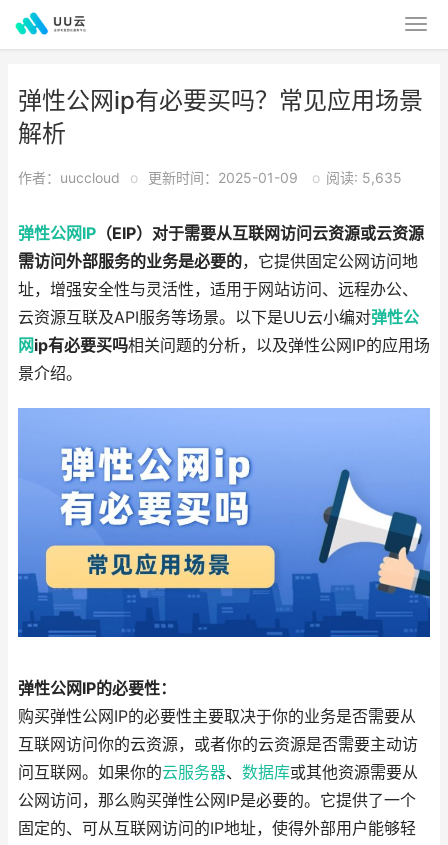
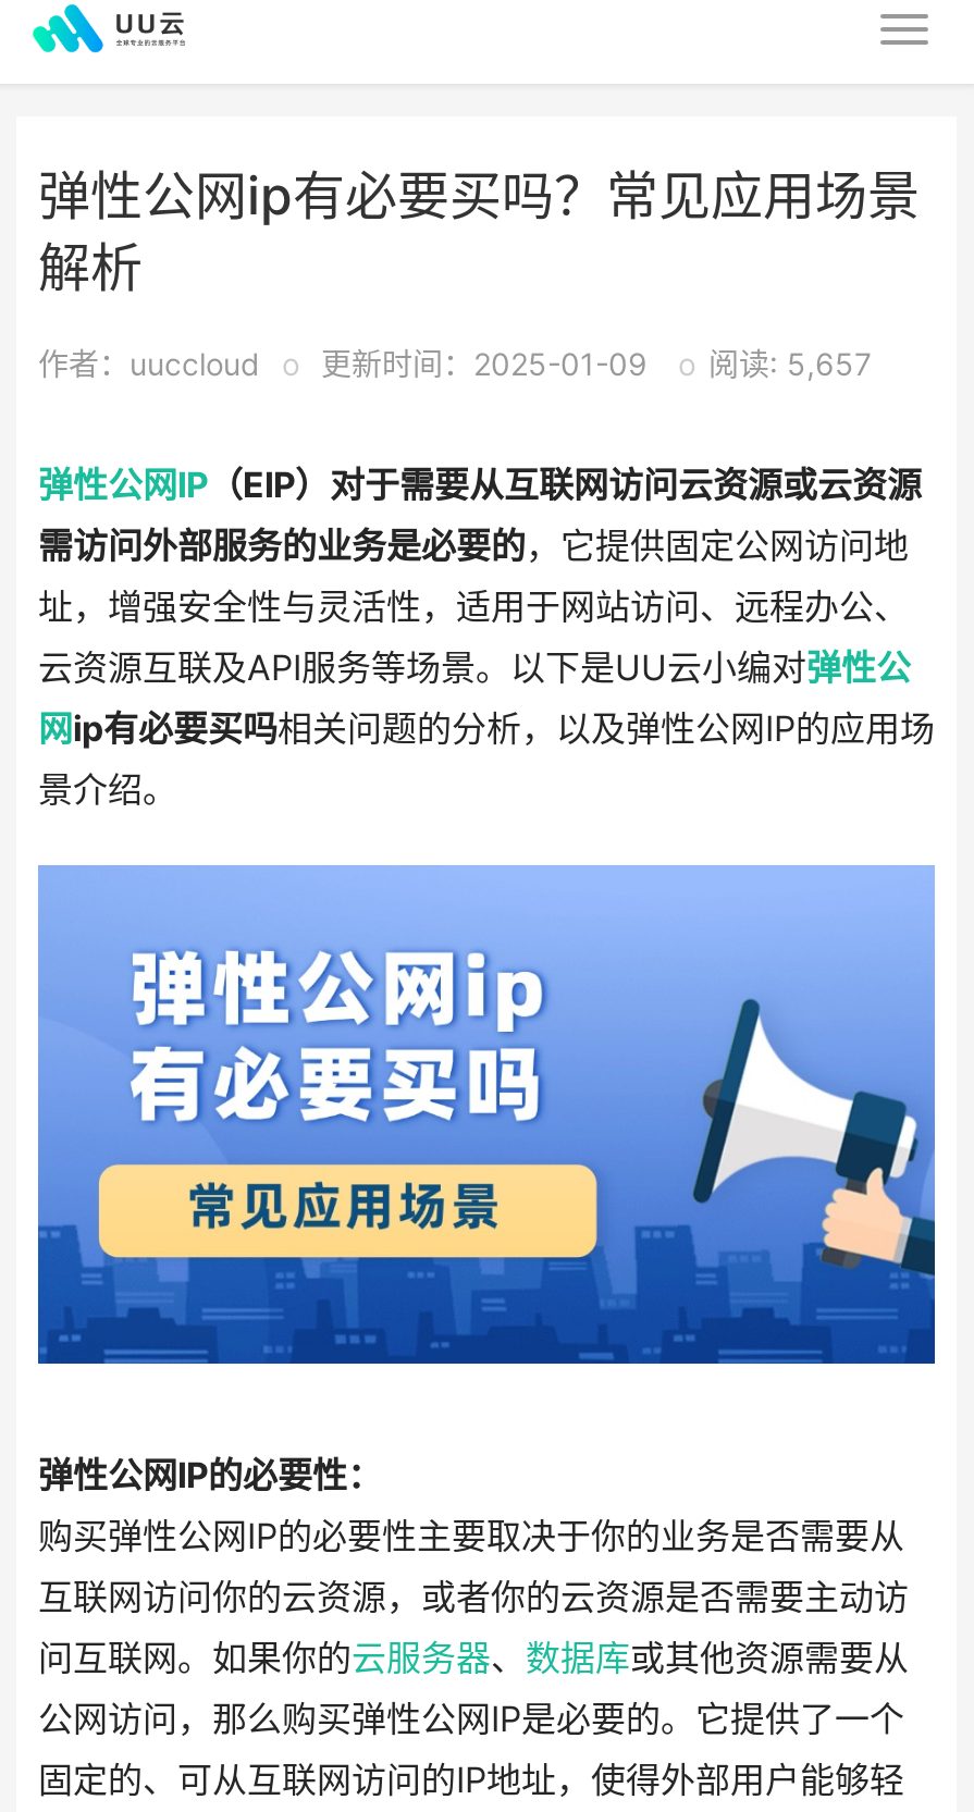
- 作者：uuccloud o 更新时间：2025-01-09 o 阅读: 5,635
+ 作者：uuccloud o 更新时间：2025-01-09 o 阅读: 5,657
